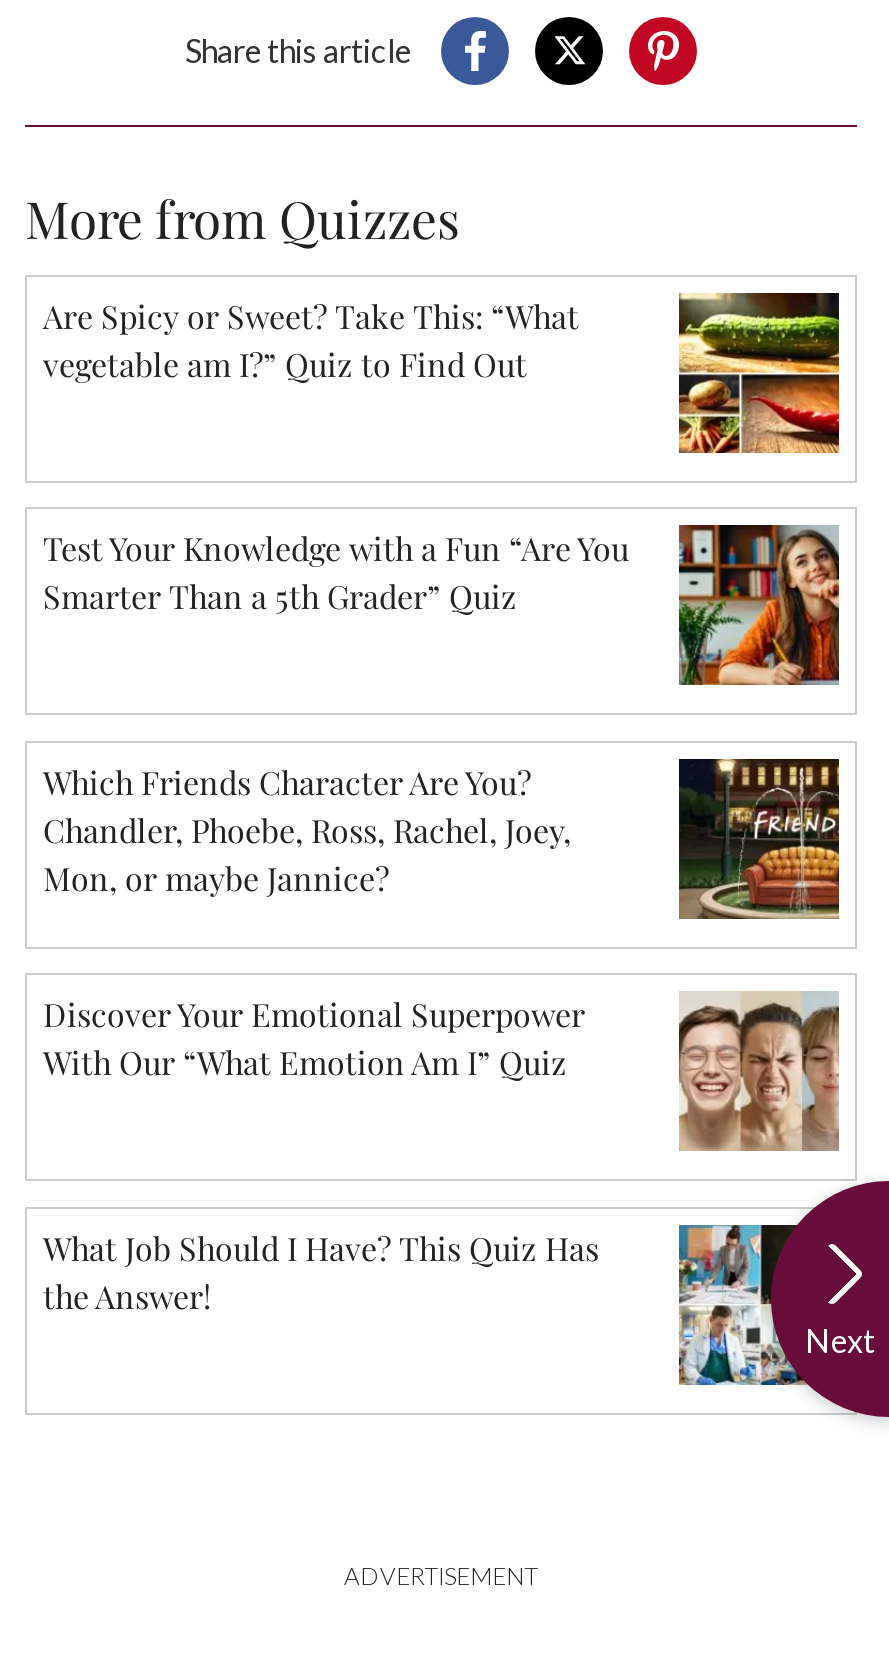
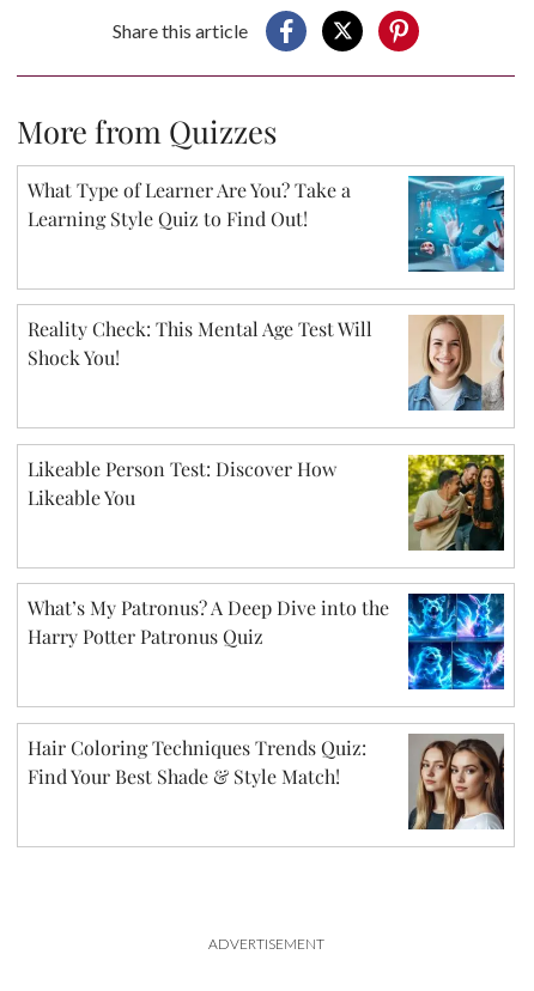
- Are Spicy or Sweet? Take This: “What
- vegetable am I?” Quiz to Find Out
+ What Type of Learner Are You? Take a
+ Learning Style Quiz to Find Out!

- [image]
+ [image]

- [image]
- Test Your Knowledge with a Fun “Are You
- Smarter Than a 5th Grader” Quiz
+ [image]
+ Reality Check: This Mental Age Test Will
+ Shock You!

- Which Friends Character Are You?
- Chandler, Phoebe, Ross, Rachel, Joey,
- Mon, or maybe Jannice?
+ Likeable Person Test: Discover How
+ Likeable You

- [image]
+ [image]

- Discover Your Emotional Superpower
- With Our “What Emotion Am I” Quiz
+ What’s My Patronus? A Deep Dive into the
+ Harry Potter Patronus Quiz

- [image]
+ [image]

- [image]
- What Job Should I Have? This Quiz Has
- the Answer!
+ [image]
+ Hair Coloring Techniques Trends Quiz:
+ Find Your Best Shade & Style Match!

- Next
